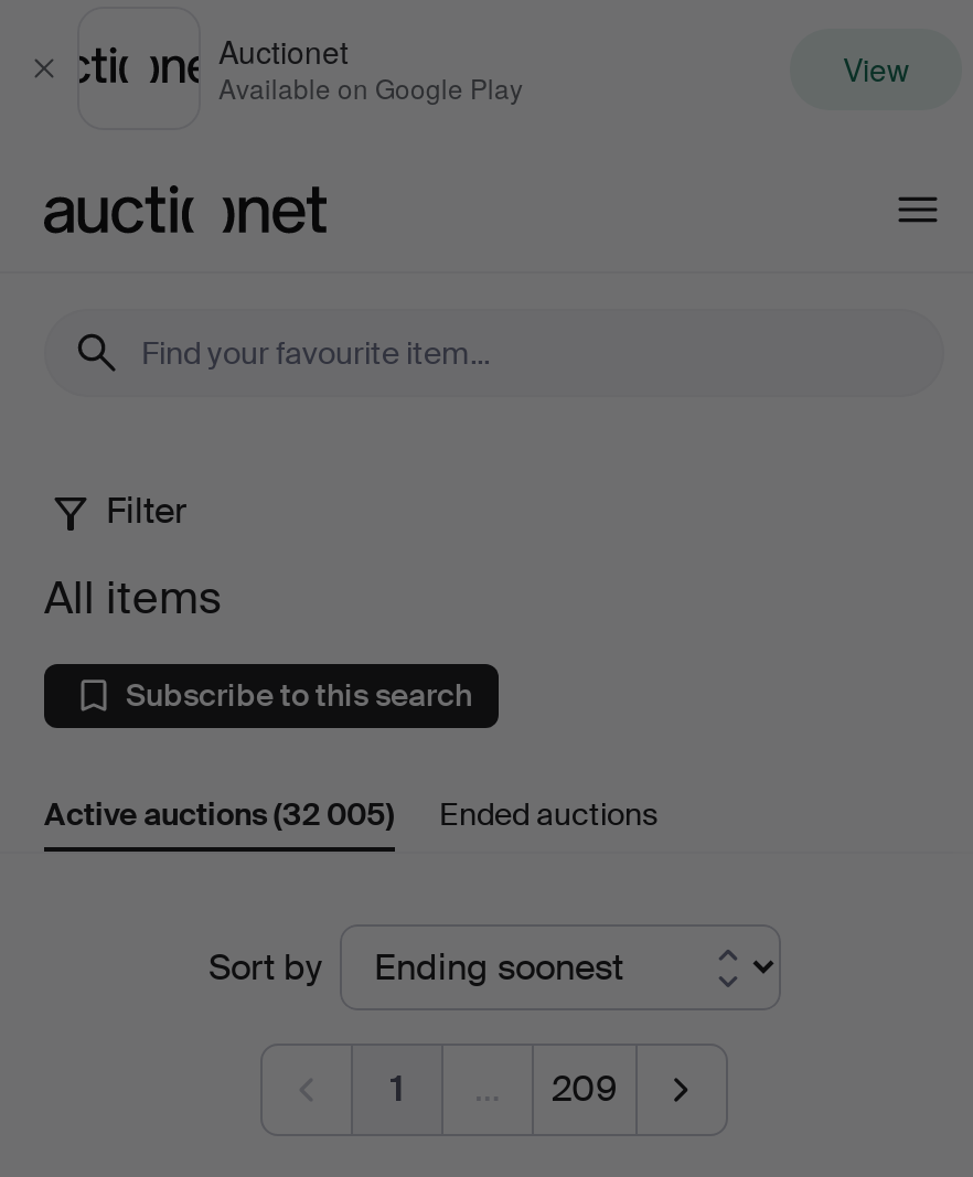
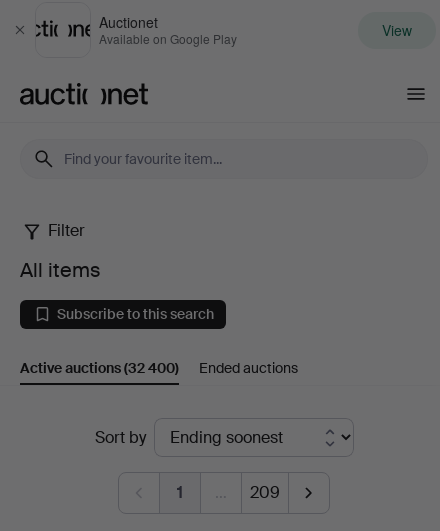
- Active auctions(32 005)
+ Active auctions(32 400)
